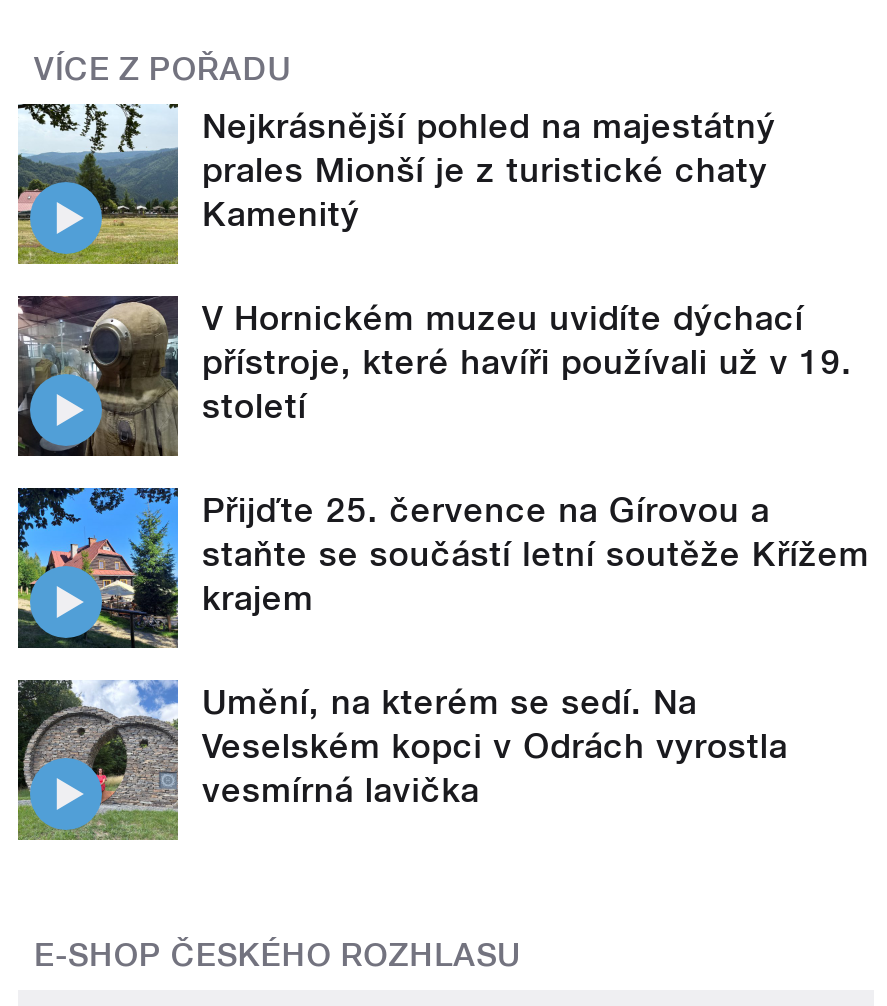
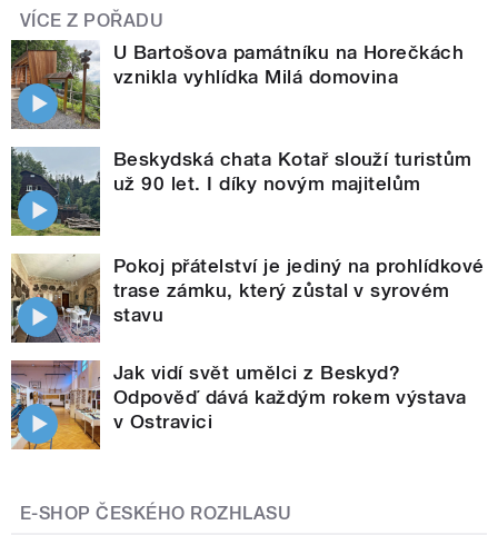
- [image]
- Nejkrásnější pohled na majestátný
- prales Mionší je z turistické chaty
- Kamenitý
+ [image]
+ U Bartošova památníku na Horečkách
+ vznikla vyhlídka Milá domovina

- [image]
- V Hornickém muzeu uvidíte dýchací
- přístroje, které havíři používali už v 19.
- století
+ [image]
+ Beskydská chata Kotař slouží turistům
+ už 90 let. I díky novým majitelům

- [image]
- Přijďte 25. července na Gírovou a
- staňte se součástí letní soutěže Křížem
- krajem
+ [image]
+ Pokoj přátelství je jediný na prohlídkové
+ trase zámku, který zůstal v syrovém
+ stavu

- [image]
- Umění, na kterém se sedí. Na
- Veselském kopci v Odrách vyrostla
- vesmírná lavička
+ [image]
+ Jak vidí svět umělci z Beskyd?
+ Odpověď dává každým rokem výstava
+ v Ostravici
